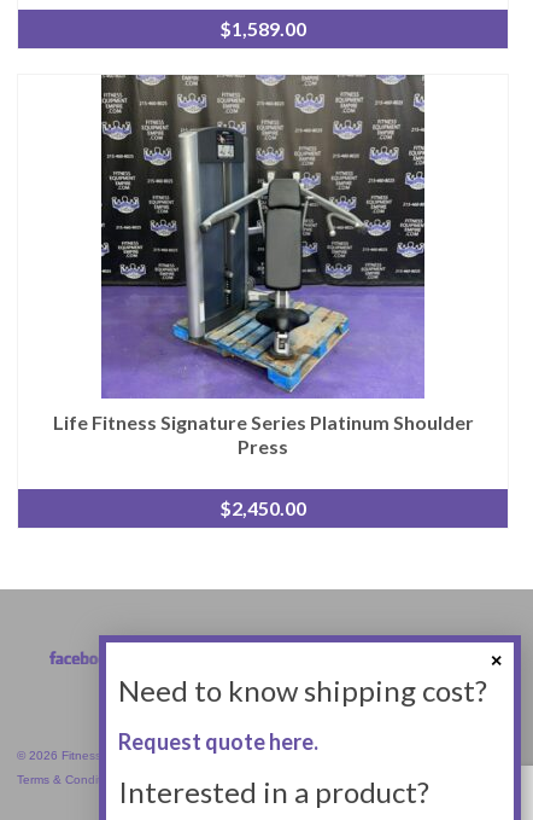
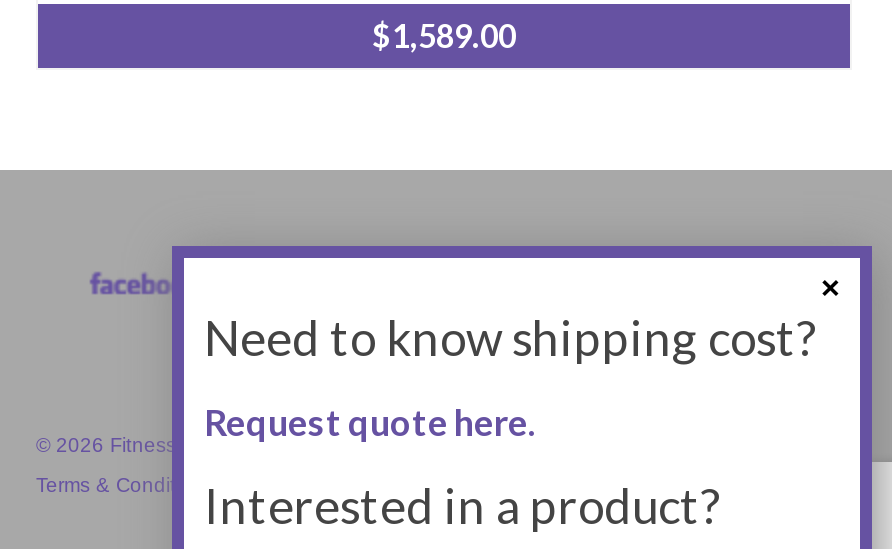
- [image]
- Life Fitness Signature Series Platinum Shoulder
- Press
- $2,450.00
